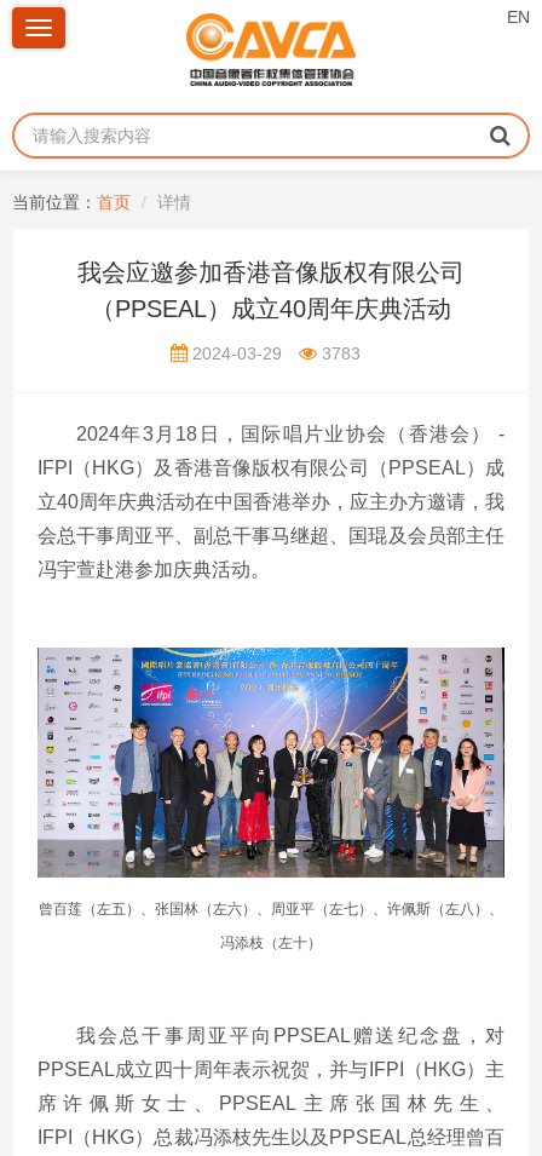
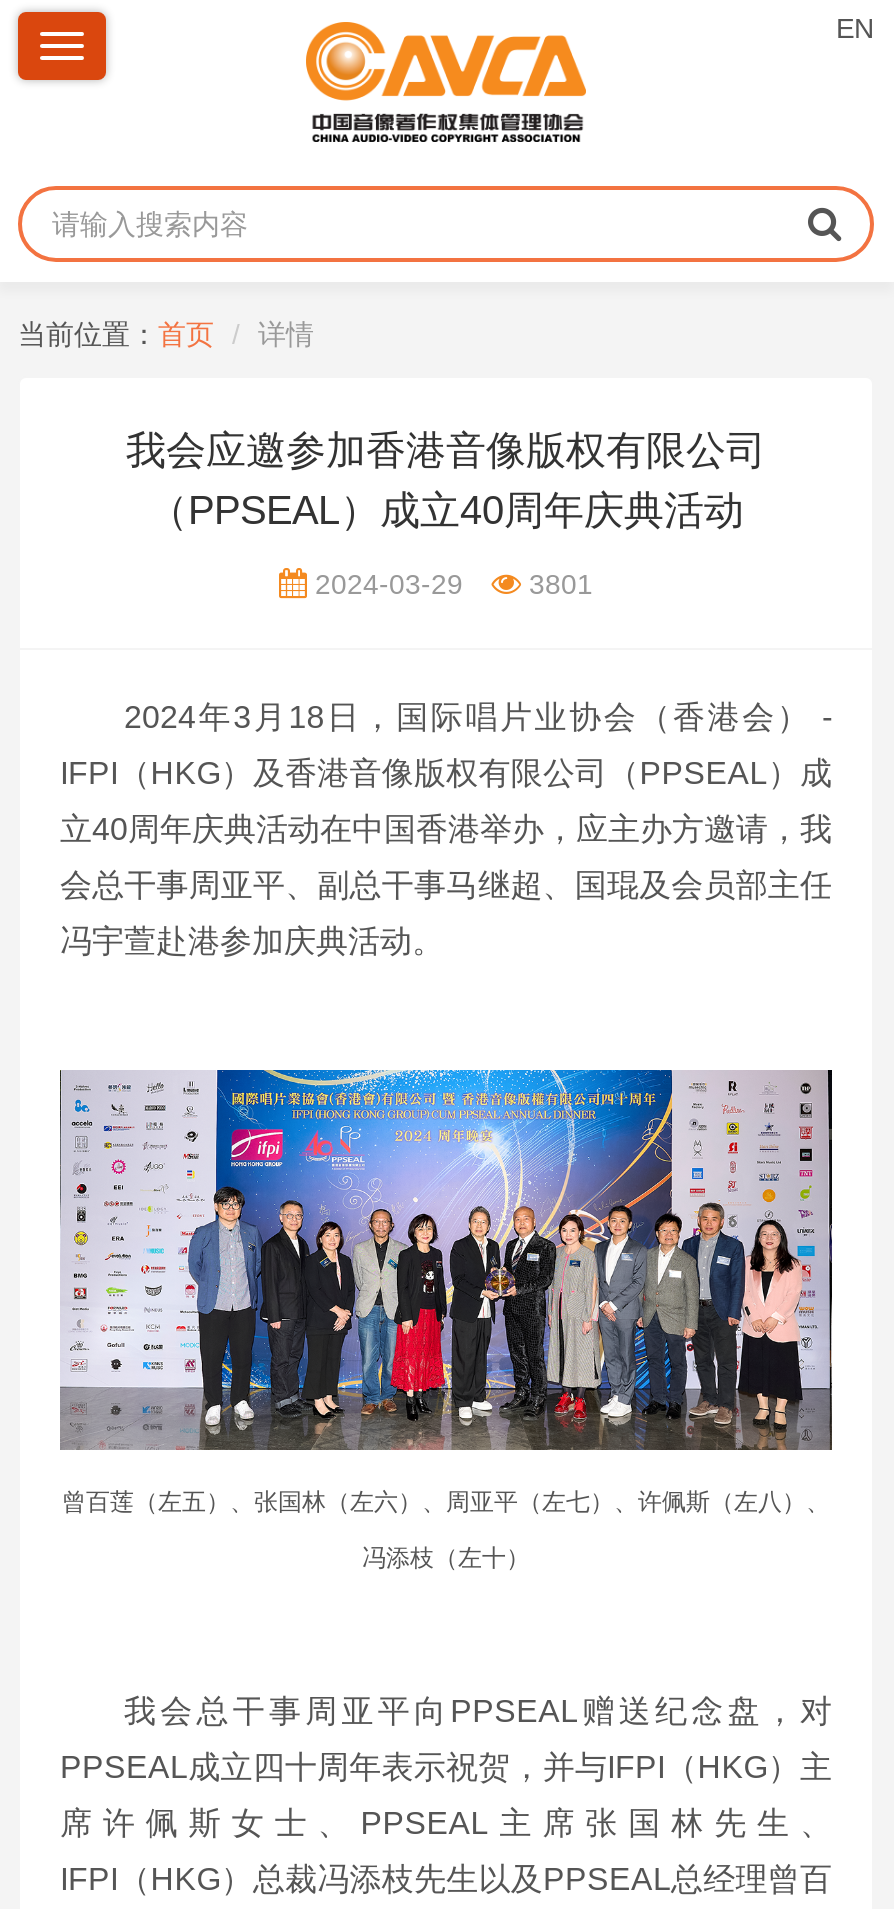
- 2024-03-29 3783
+ 2024-03-29 3801
